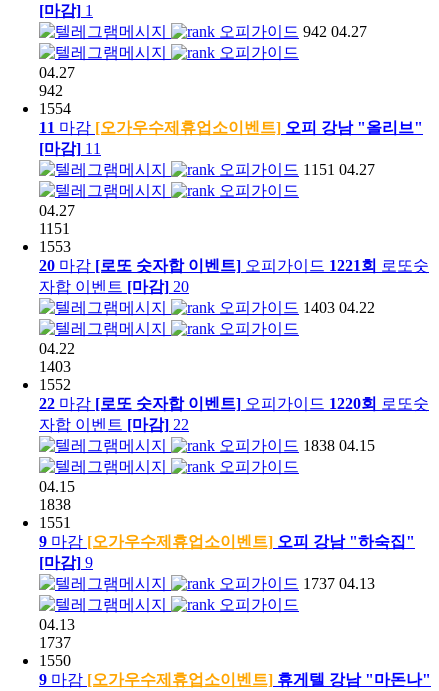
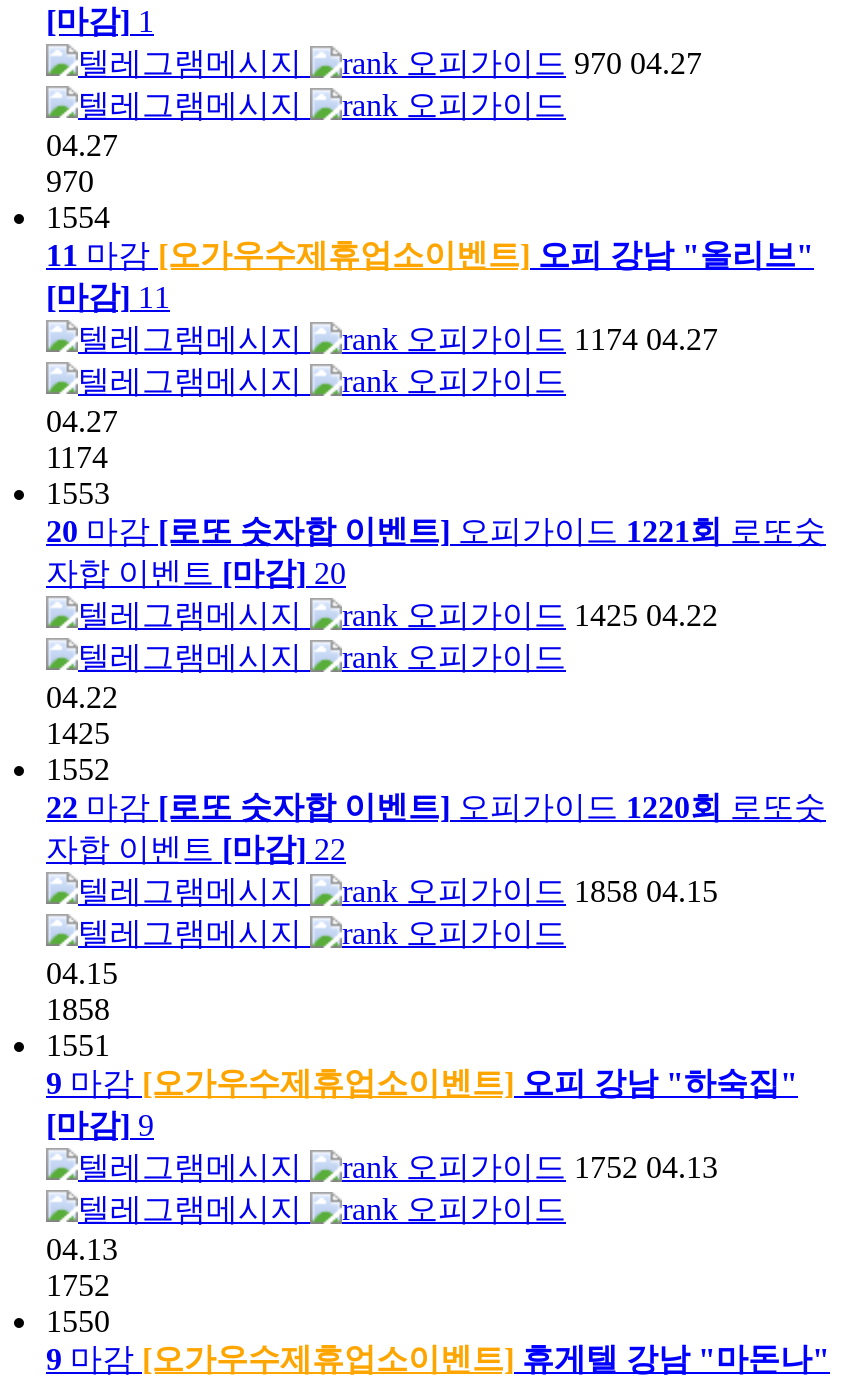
- 오피가이드 942 04.27
+ 오피가이드 970 04.27

- 942
+ 970

- 오피가이드 1151 04.27
+ 오피가이드 1174 04.27

- 1151
+ 1174

- 오피가이드 1403 04.22
+ 오피가이드 1425 04.22

- 1403
+ 1425

- 오피가이드 1838 04.15
+ 오피가이드 1858 04.15

- 1838
+ 1858

- 오피가이드 1737 04.13
+ 오피가이드 1752 04.13

- 1737
+ 1752
